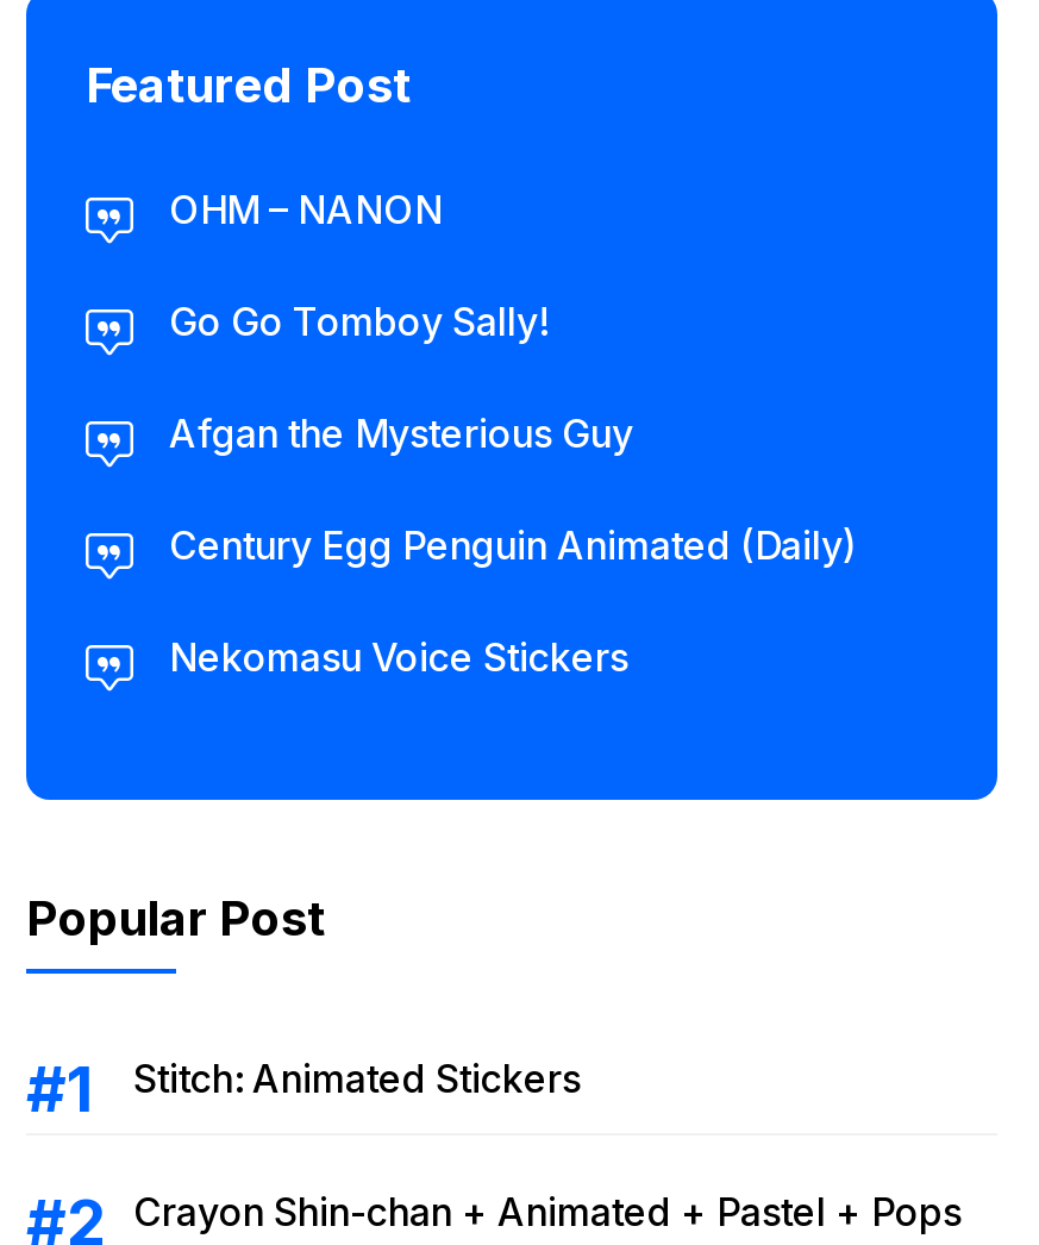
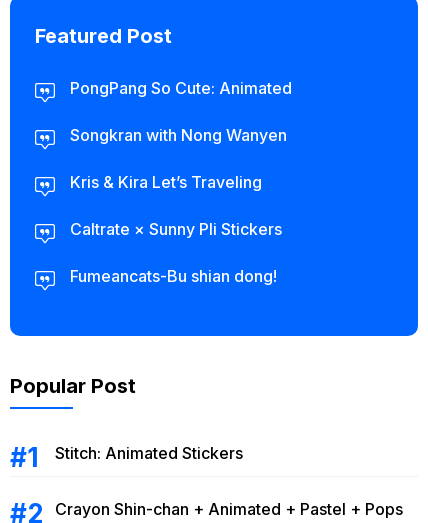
- OHM – NANON
+ PongPang So Cute: Animated

- Go Go Tomboy Sally!
+ Songkran with Nong Wanyen

- Afgan the Mysterious Guy
+ Kris & Kira Let’s Traveling

- Century Egg Penguin Animated (Daily)
+ Caltrate × Sunny Pli Stickers

- Nekomasu Voice Stickers
+ Fumeancats-Bu shian dong!
